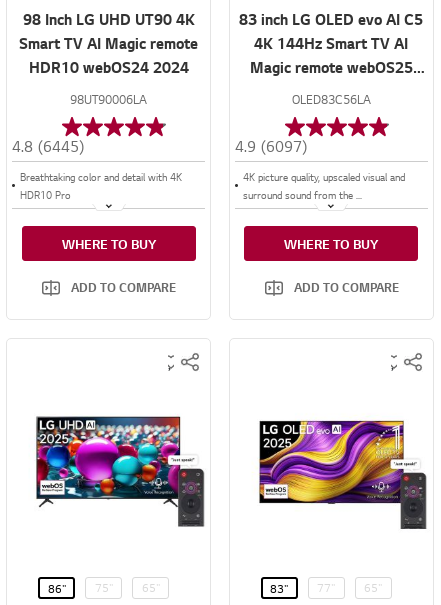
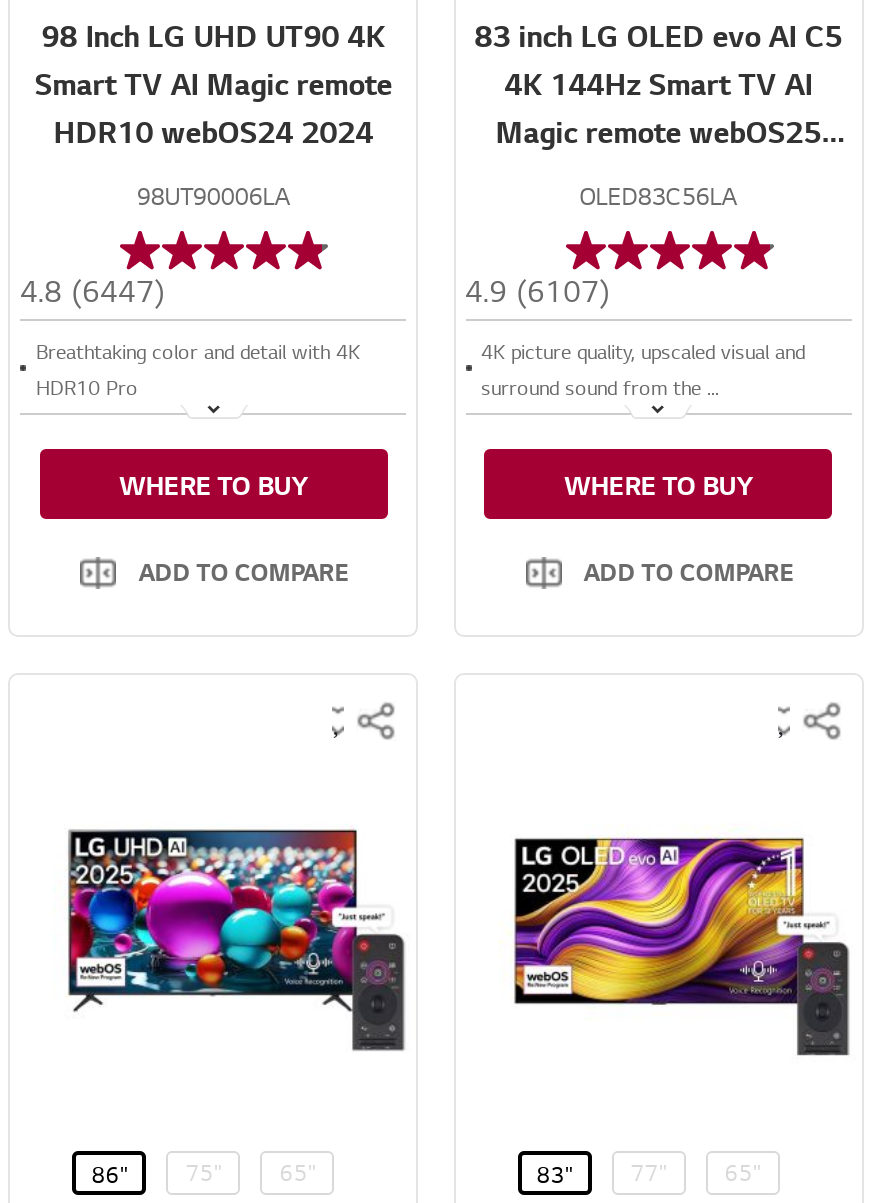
- 4.8 (6445)
+ 4.8 (6447)

- 4.9 (6097)
+ 4.9 (6107)
